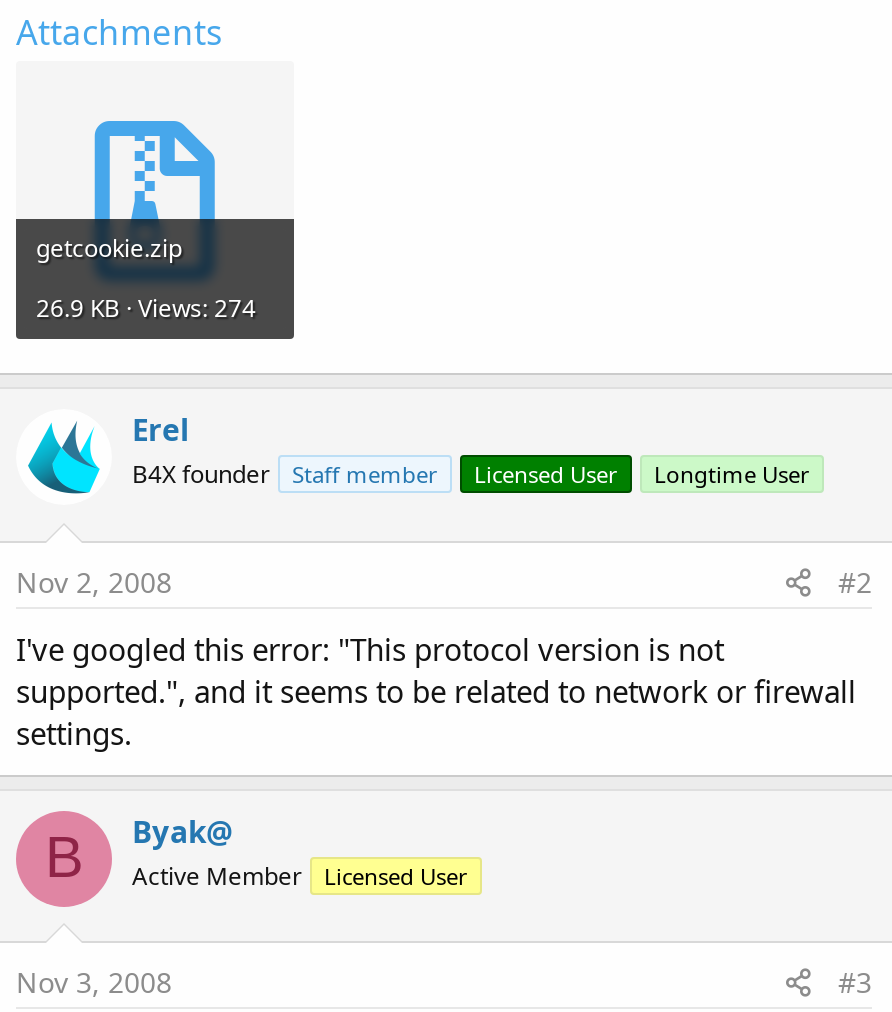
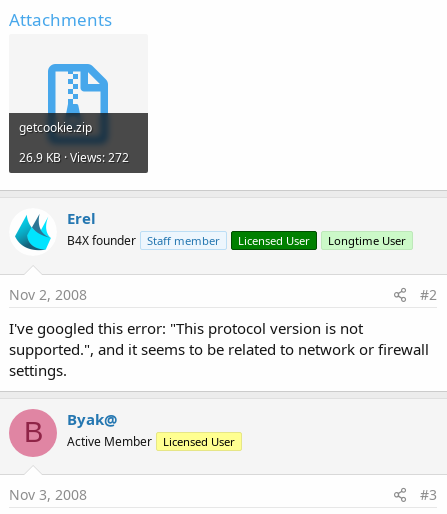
- 26.9 KB · Views: 274
+ 26.9 KB · Views: 272
